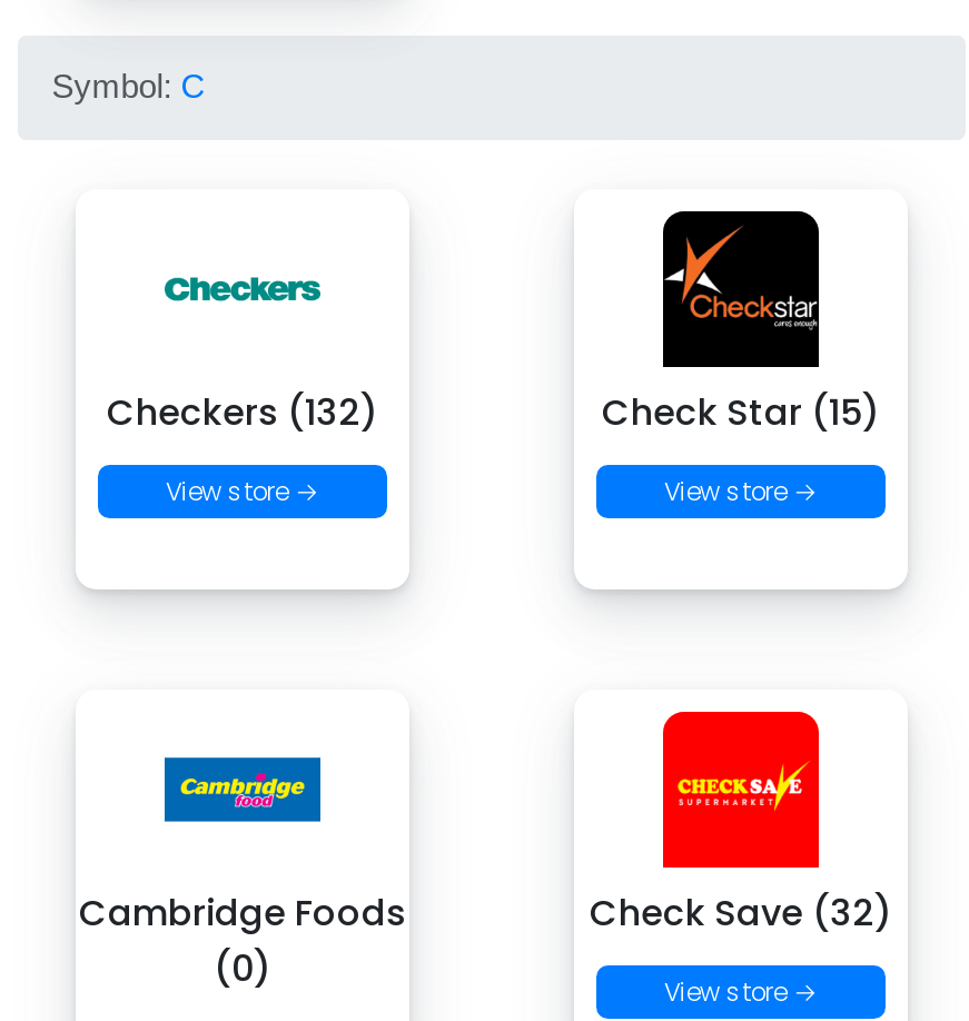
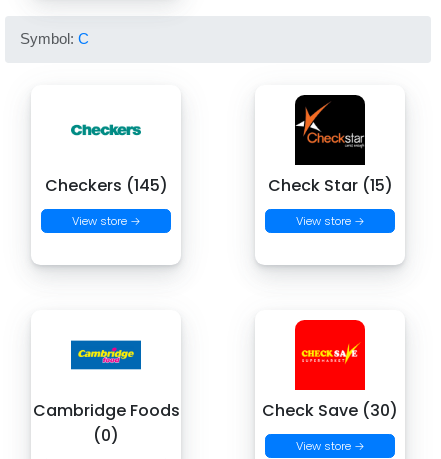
- Checkers (132)
+ Checkers (145)

- Check Save (32)
+ Check Save (30)
